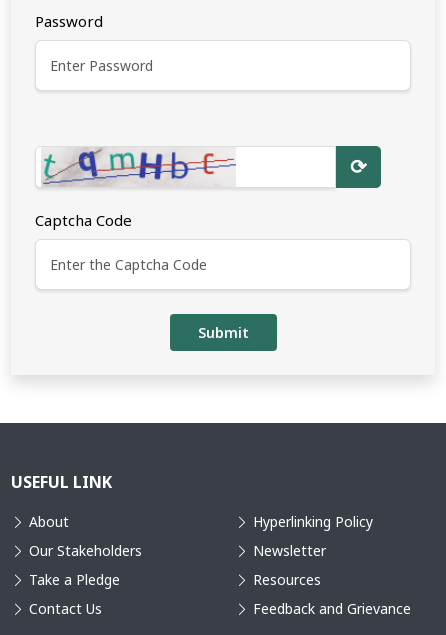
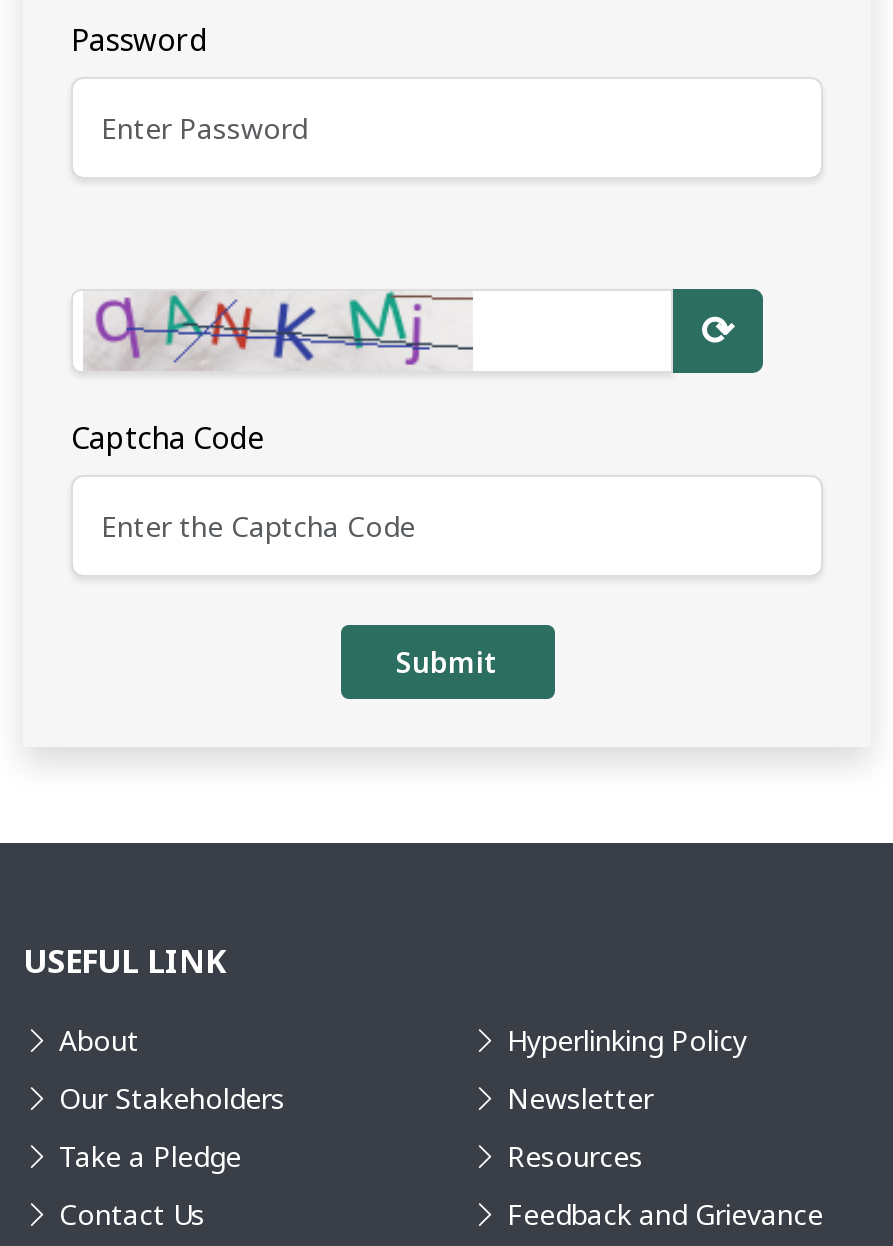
- [image]
+ [image]
